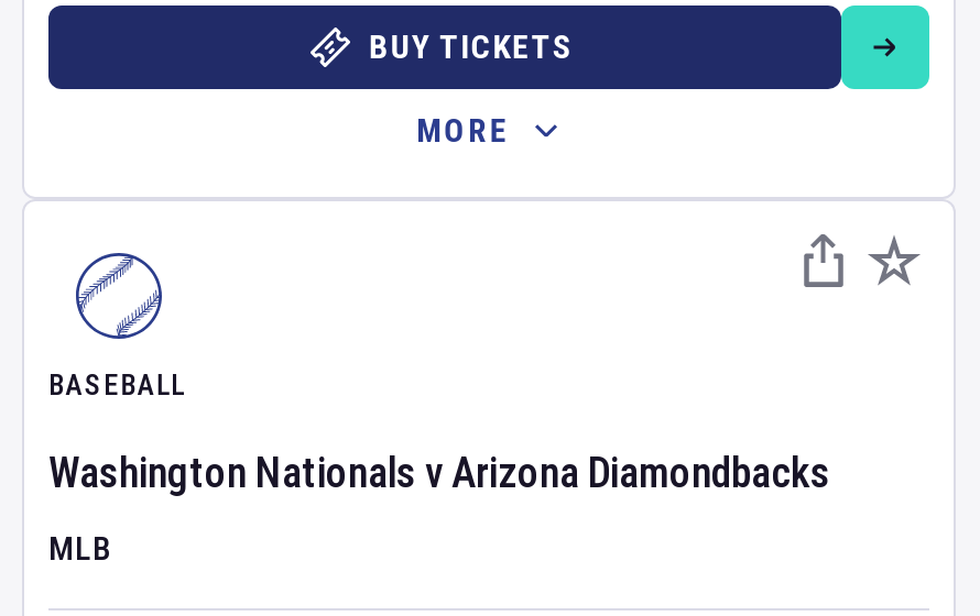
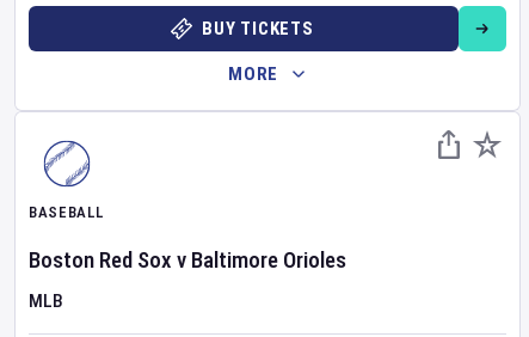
- Washington Nationals v Arizona Diamondbacks
+ Boston Red Sox v Baltimore Orioles
